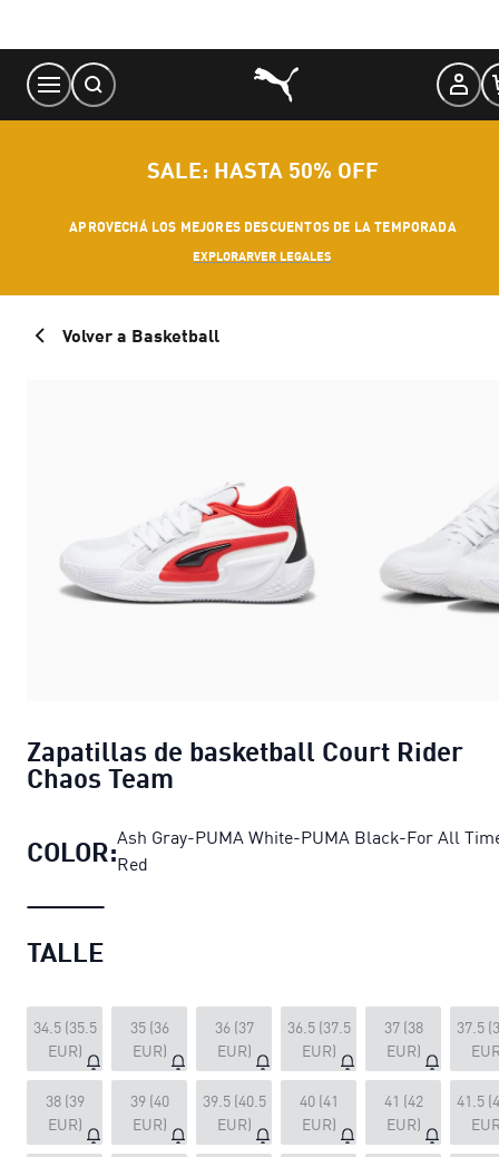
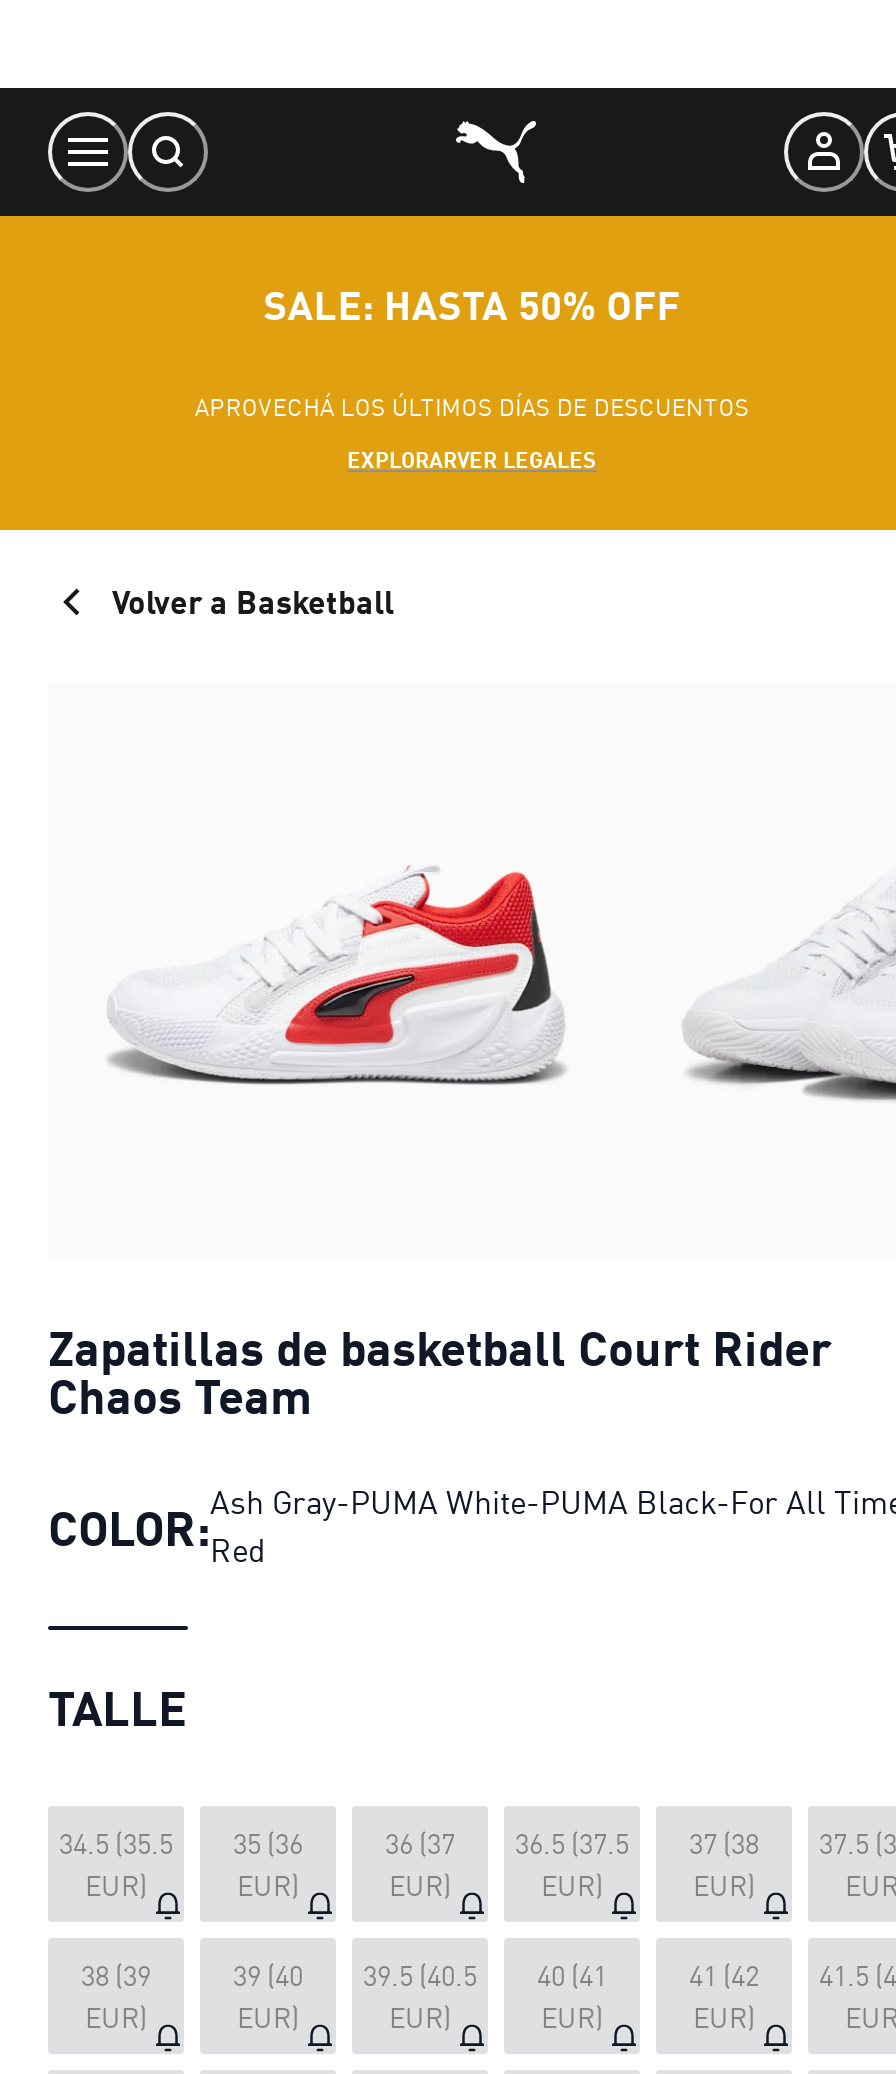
- APROVECHÁ LOS MEJORES DESCUENTOS DE LA TEMPORADA
+ APROVECHÁ LOS ÚLTIMOS DÍAS DE DESCUENTOS
